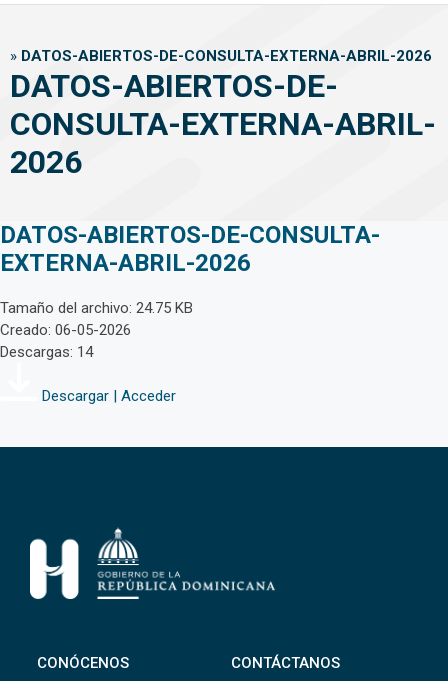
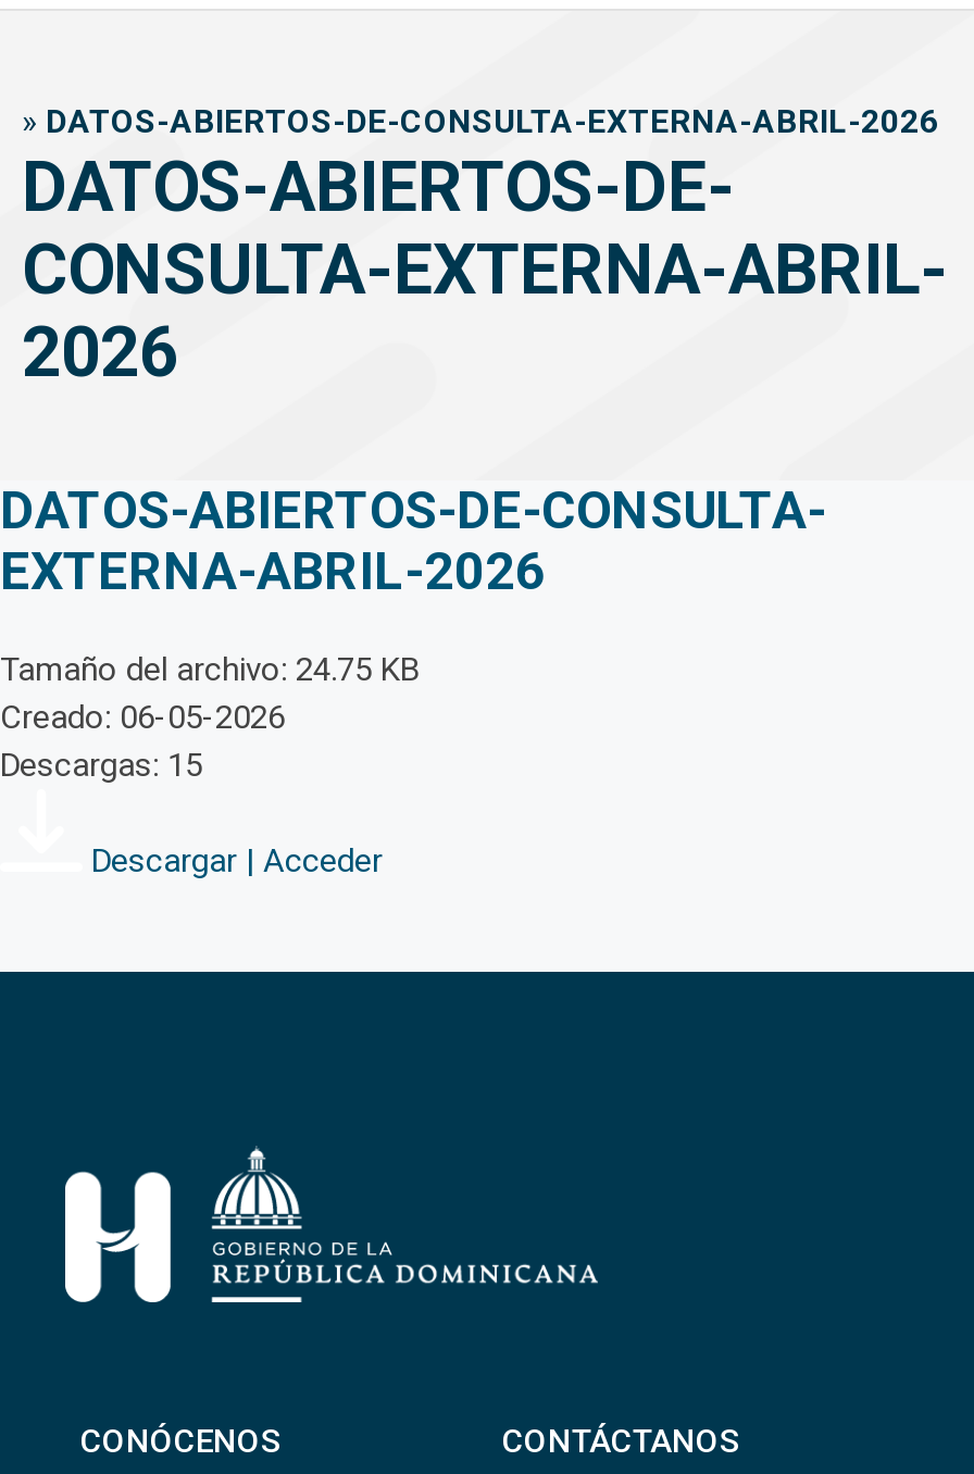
- Descargas: 14
+ Descargas: 15
